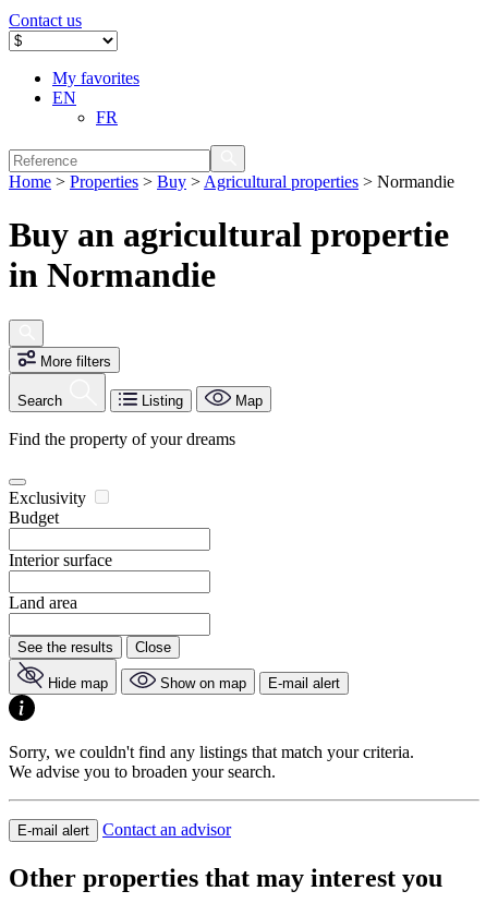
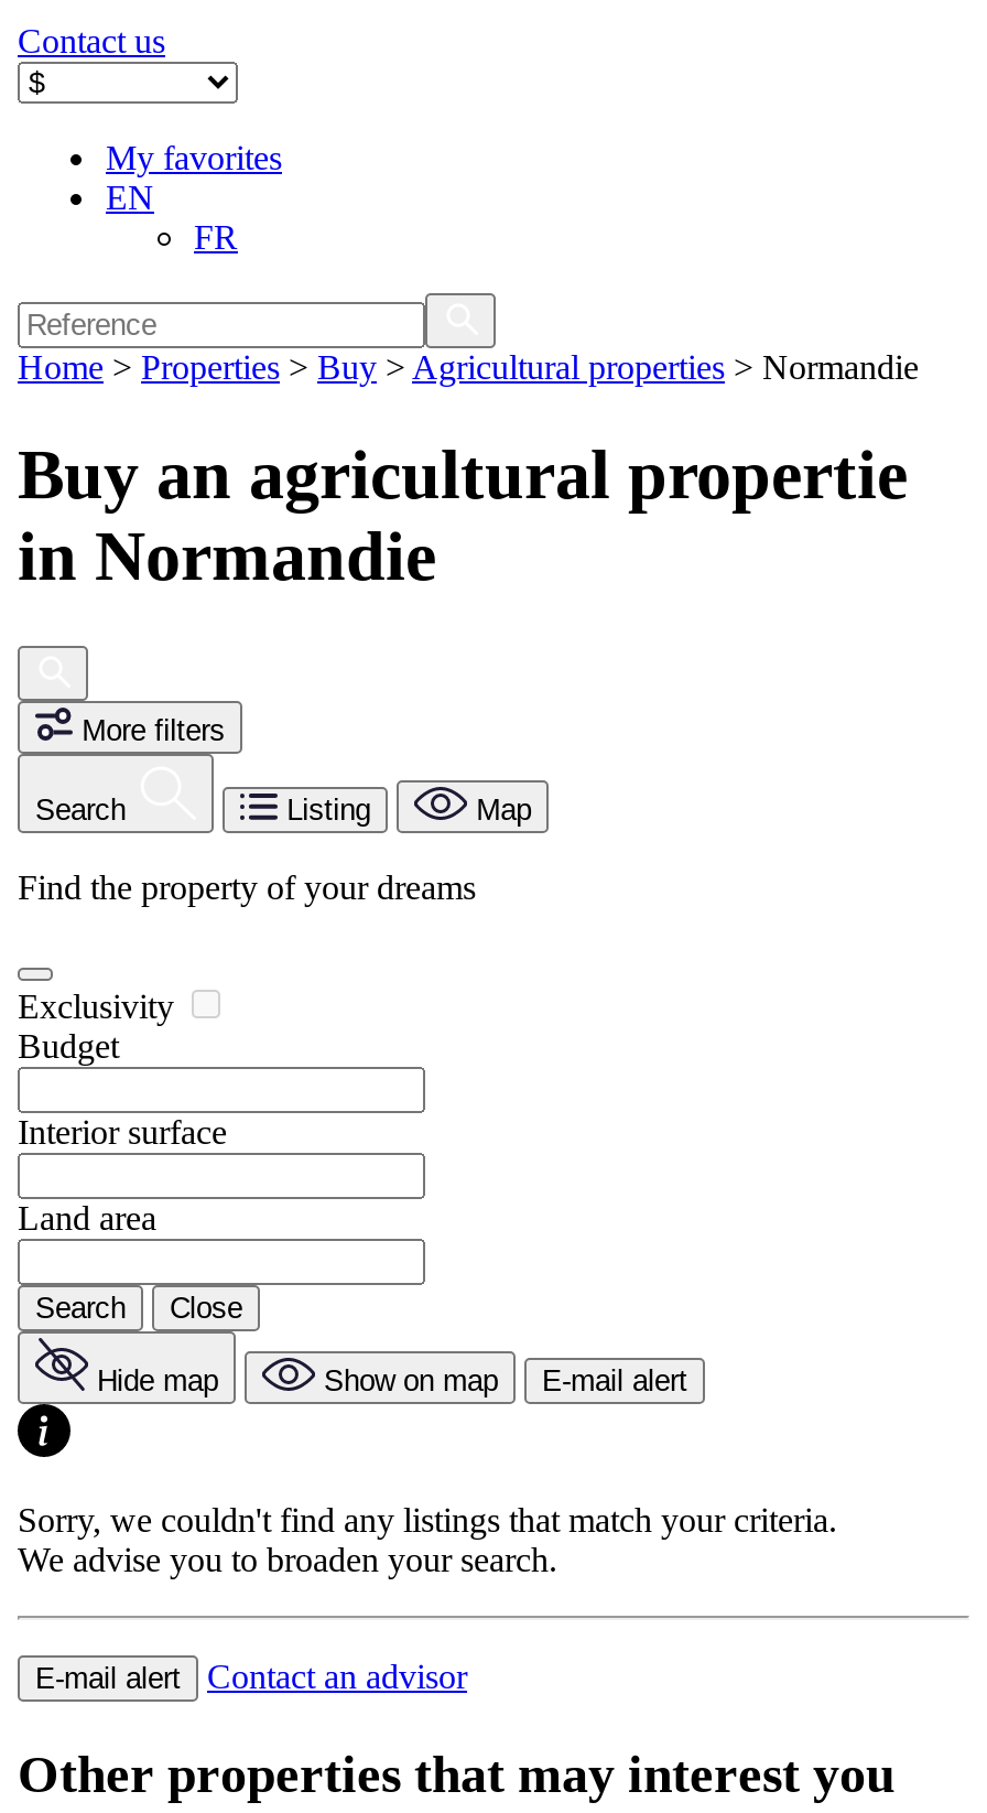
- See the results
+ Search
